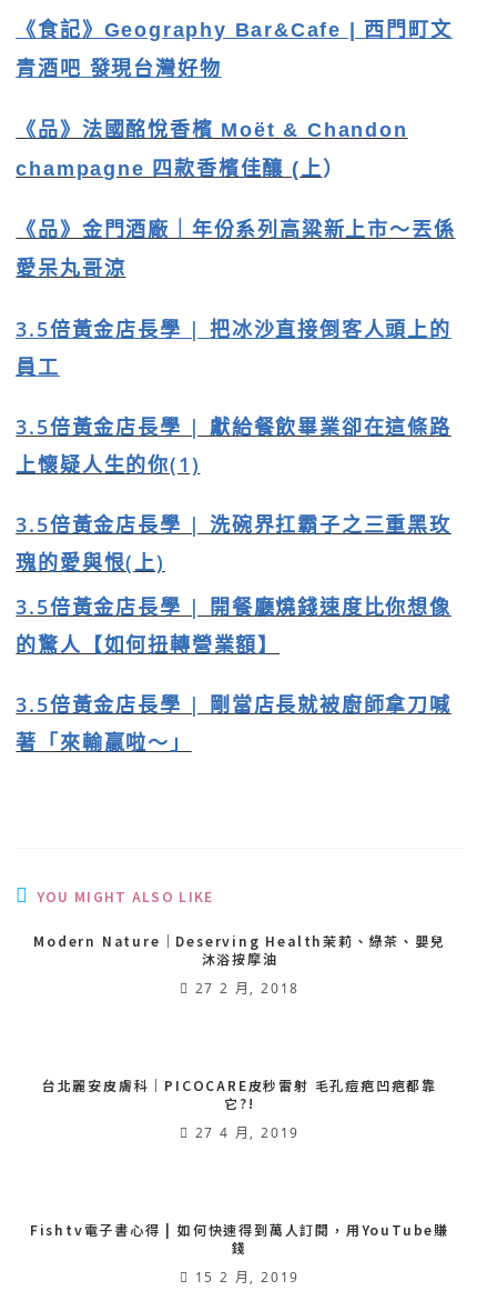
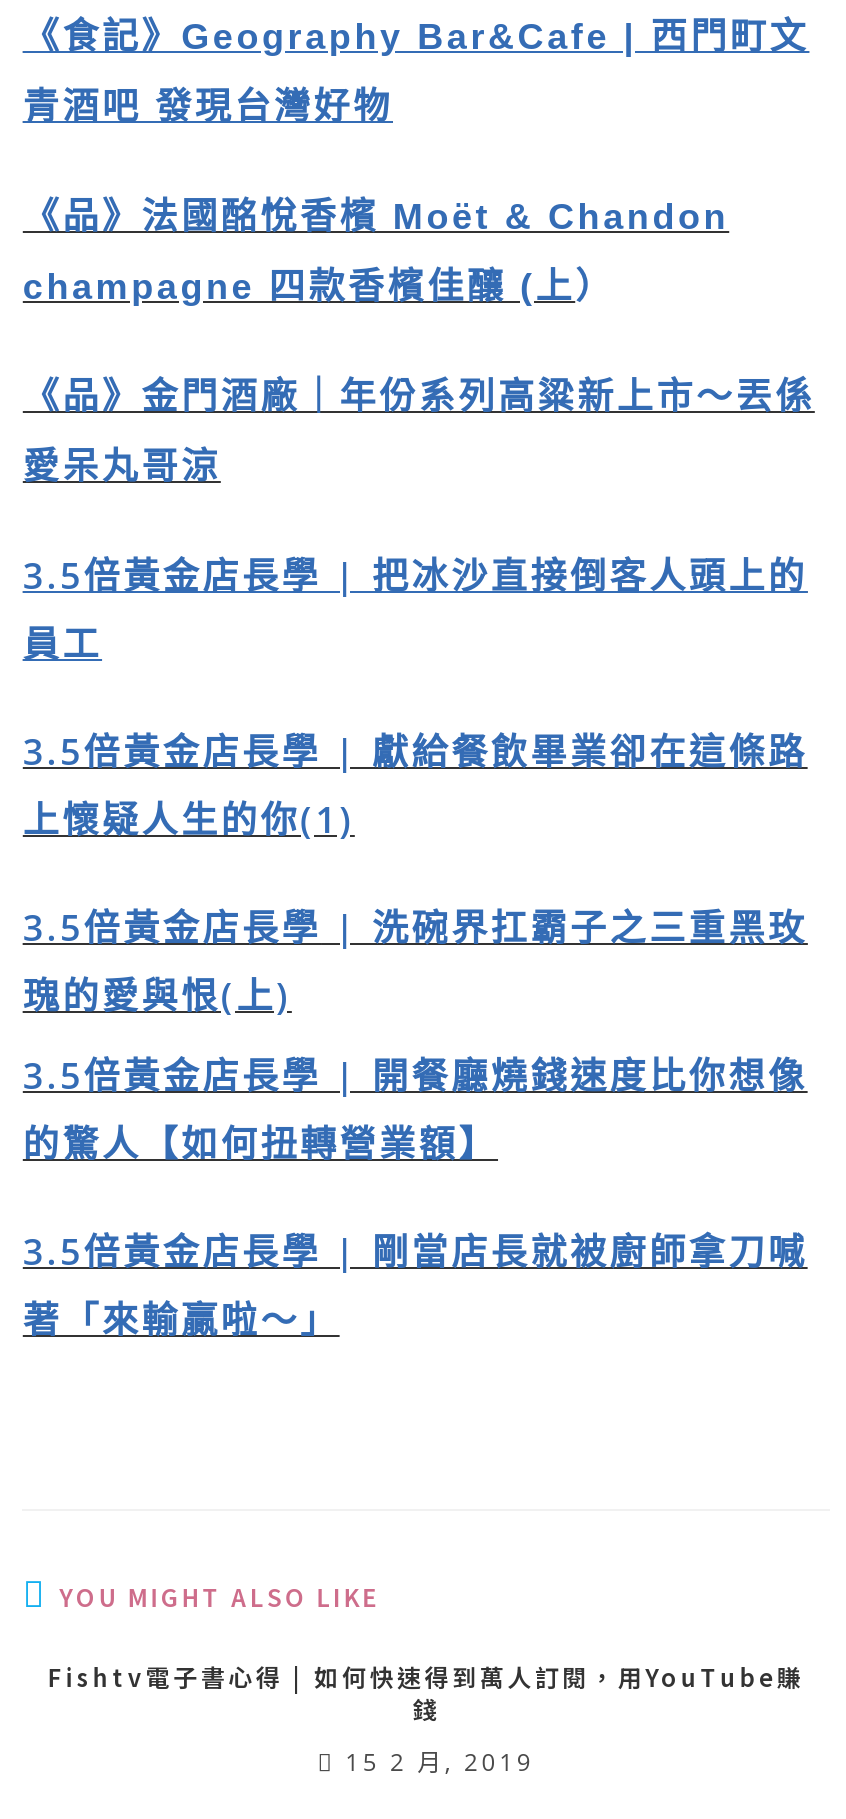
- Modern Nature｜Deserving Health茉莉、綠茶、嬰兒
- 沐浴按摩油
- 27 2 月, 2018

- 台北麗安皮膚科｜PICOCARE皮秒雷射 毛孔痘疤凹疤都靠
- 它?!
- 27 4 月, 2019
